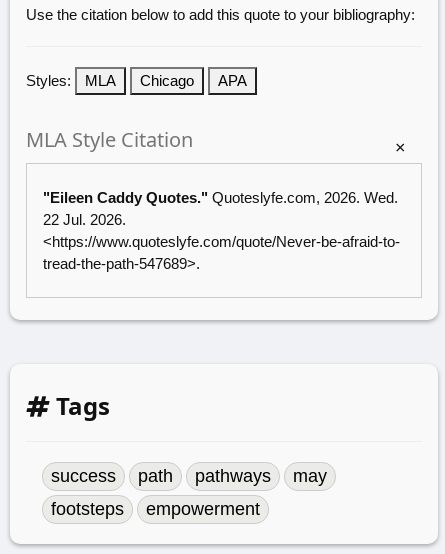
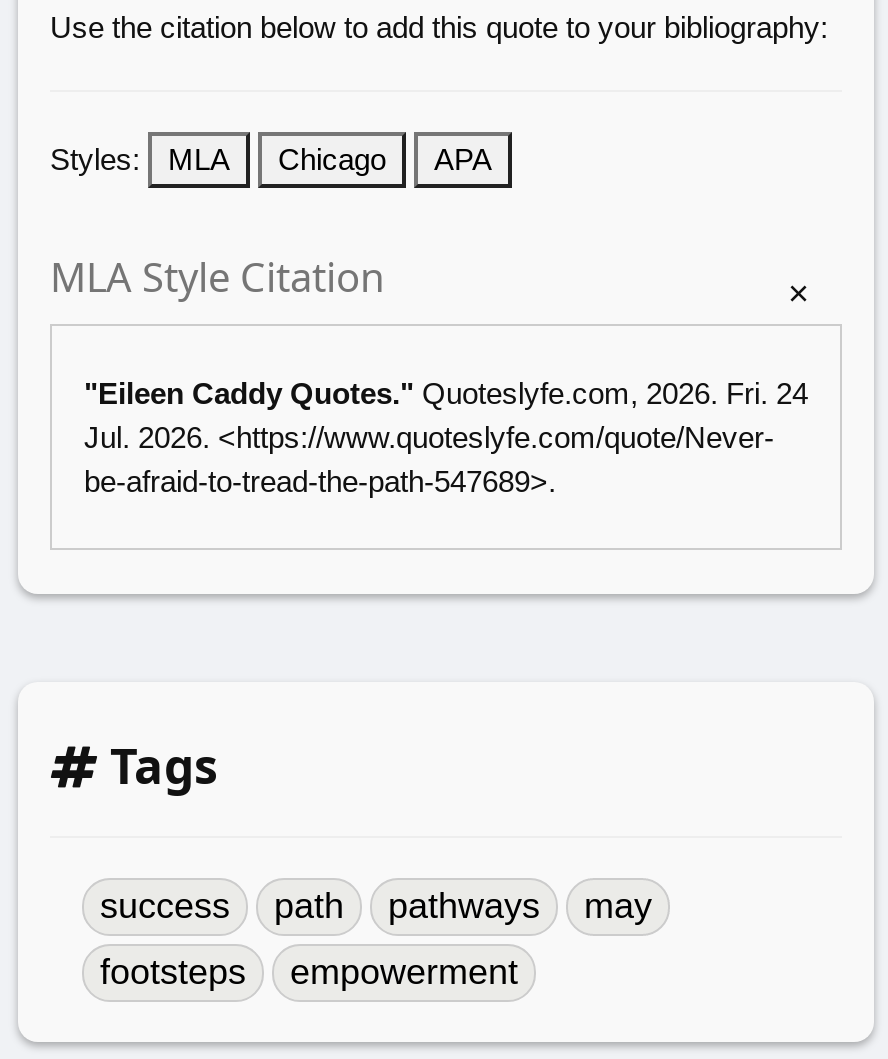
- "Eileen Caddy Quotes." Quoteslyfe.com, 2026. Wed.
- 22 Jul. 2026.
- <https://www.quoteslyfe.com/quote/Never-be-afraid-to-
- tread-the-path-547689>.
+ "Eileen Caddy Quotes." Quoteslyfe.com, 2026. Fri. 24
+ Jul. 2026. <https://www.quoteslyfe.com/quote/Never-
+ be-afraid-to-tread-the-path-547689>.
